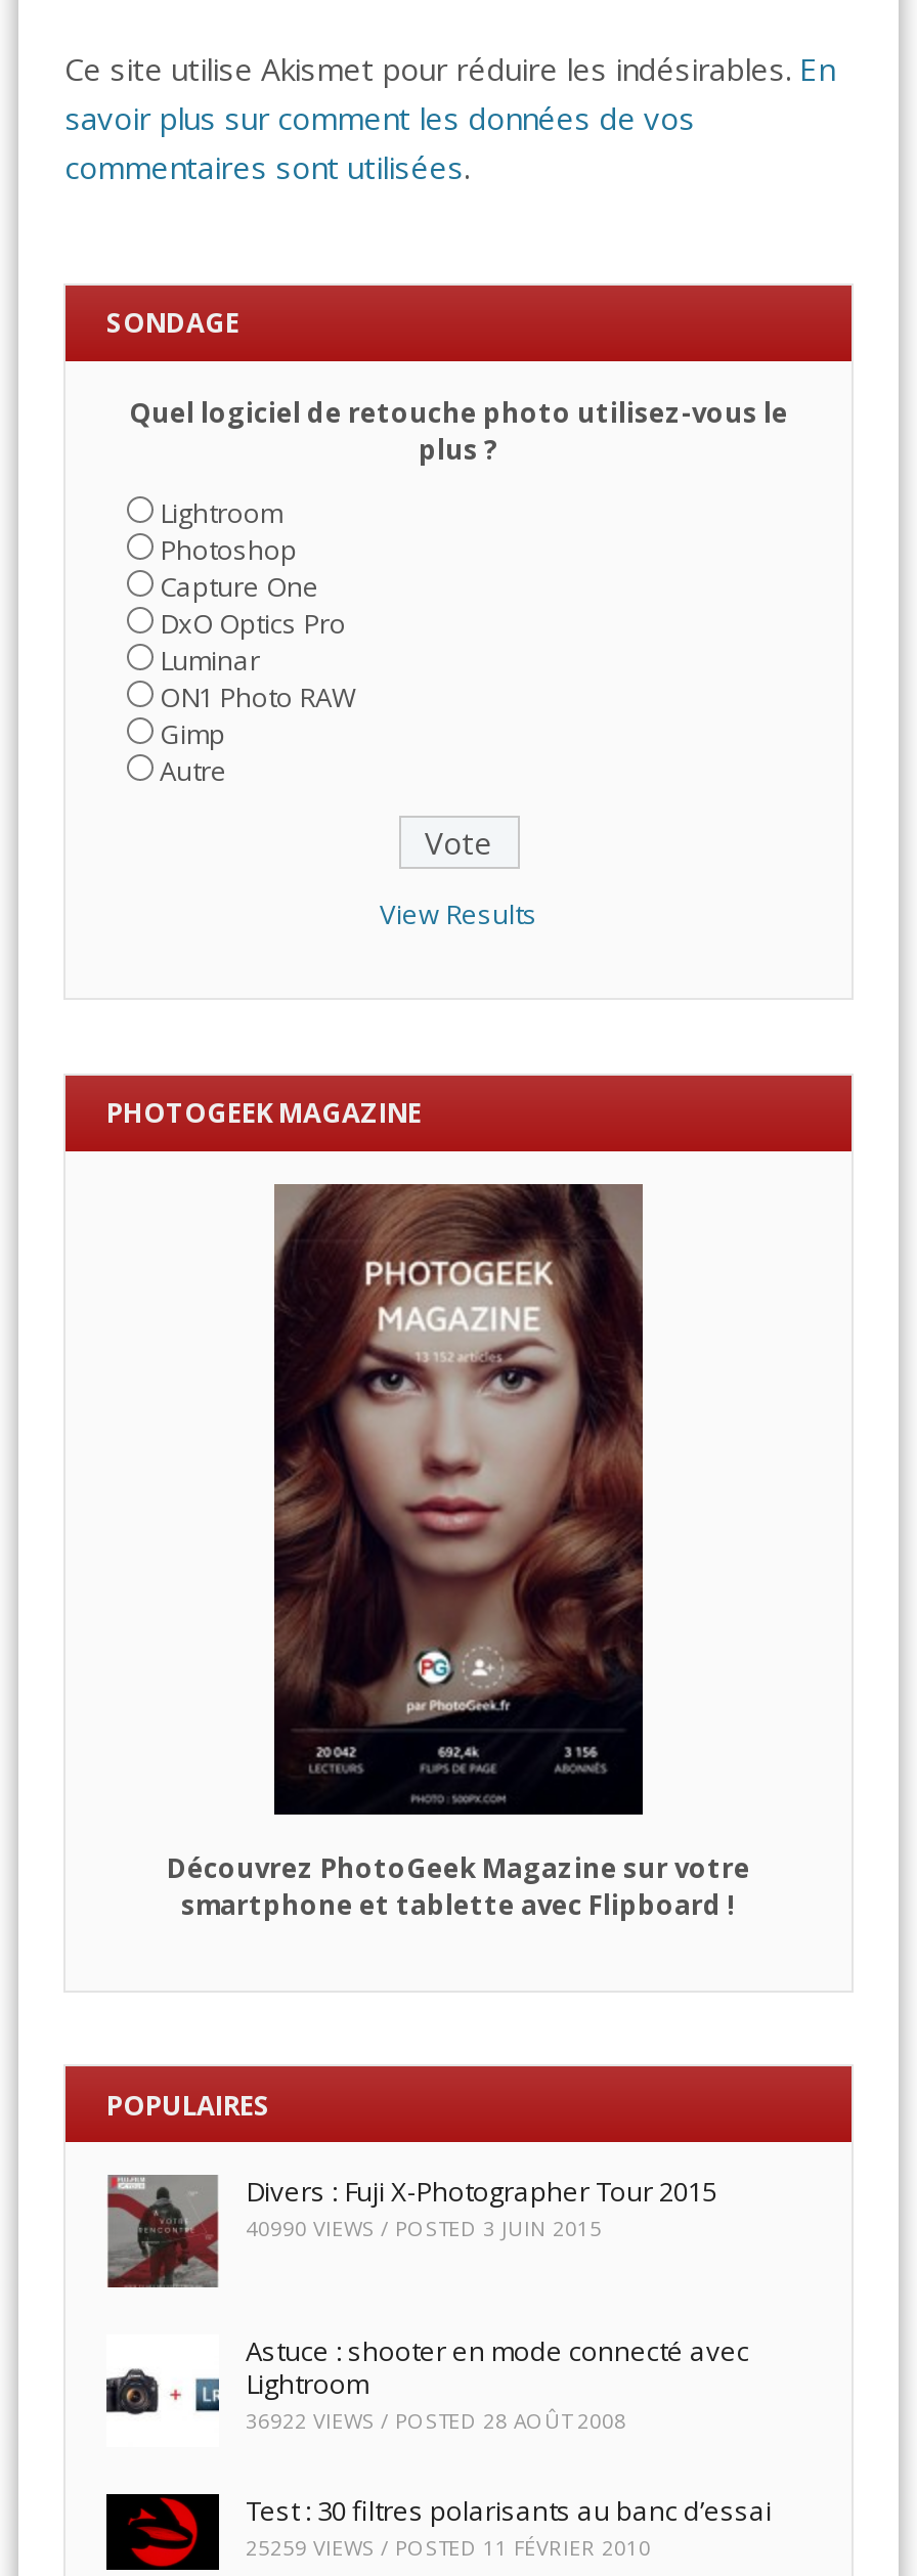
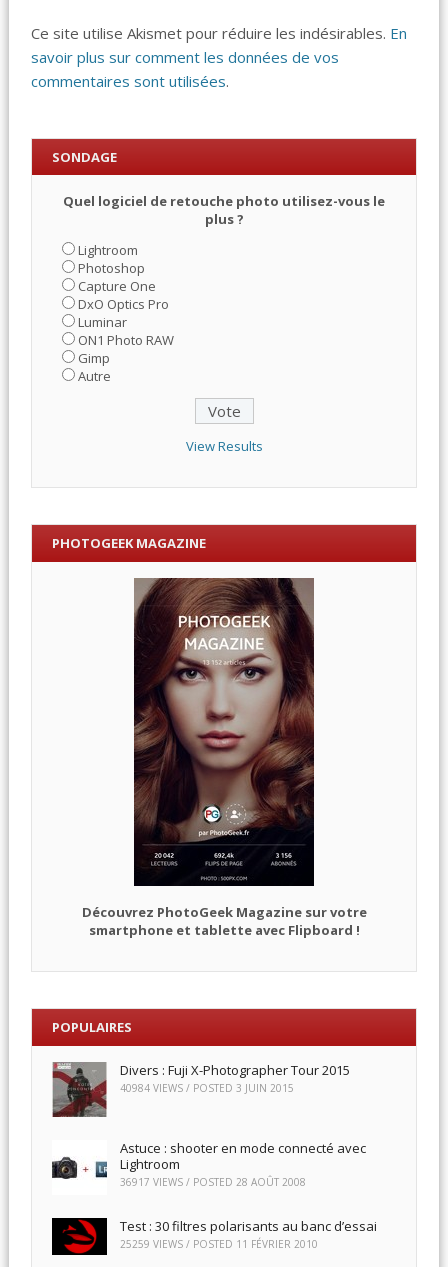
- 40990 VIEWS / POSTED 3 JUIN 2015
+ 40984 VIEWS / POSTED 3 JUIN 2015

- 36922 VIEWS / POSTED 28 AOÛT 2008
+ 36917 VIEWS / POSTED 28 AOÛT 2008
